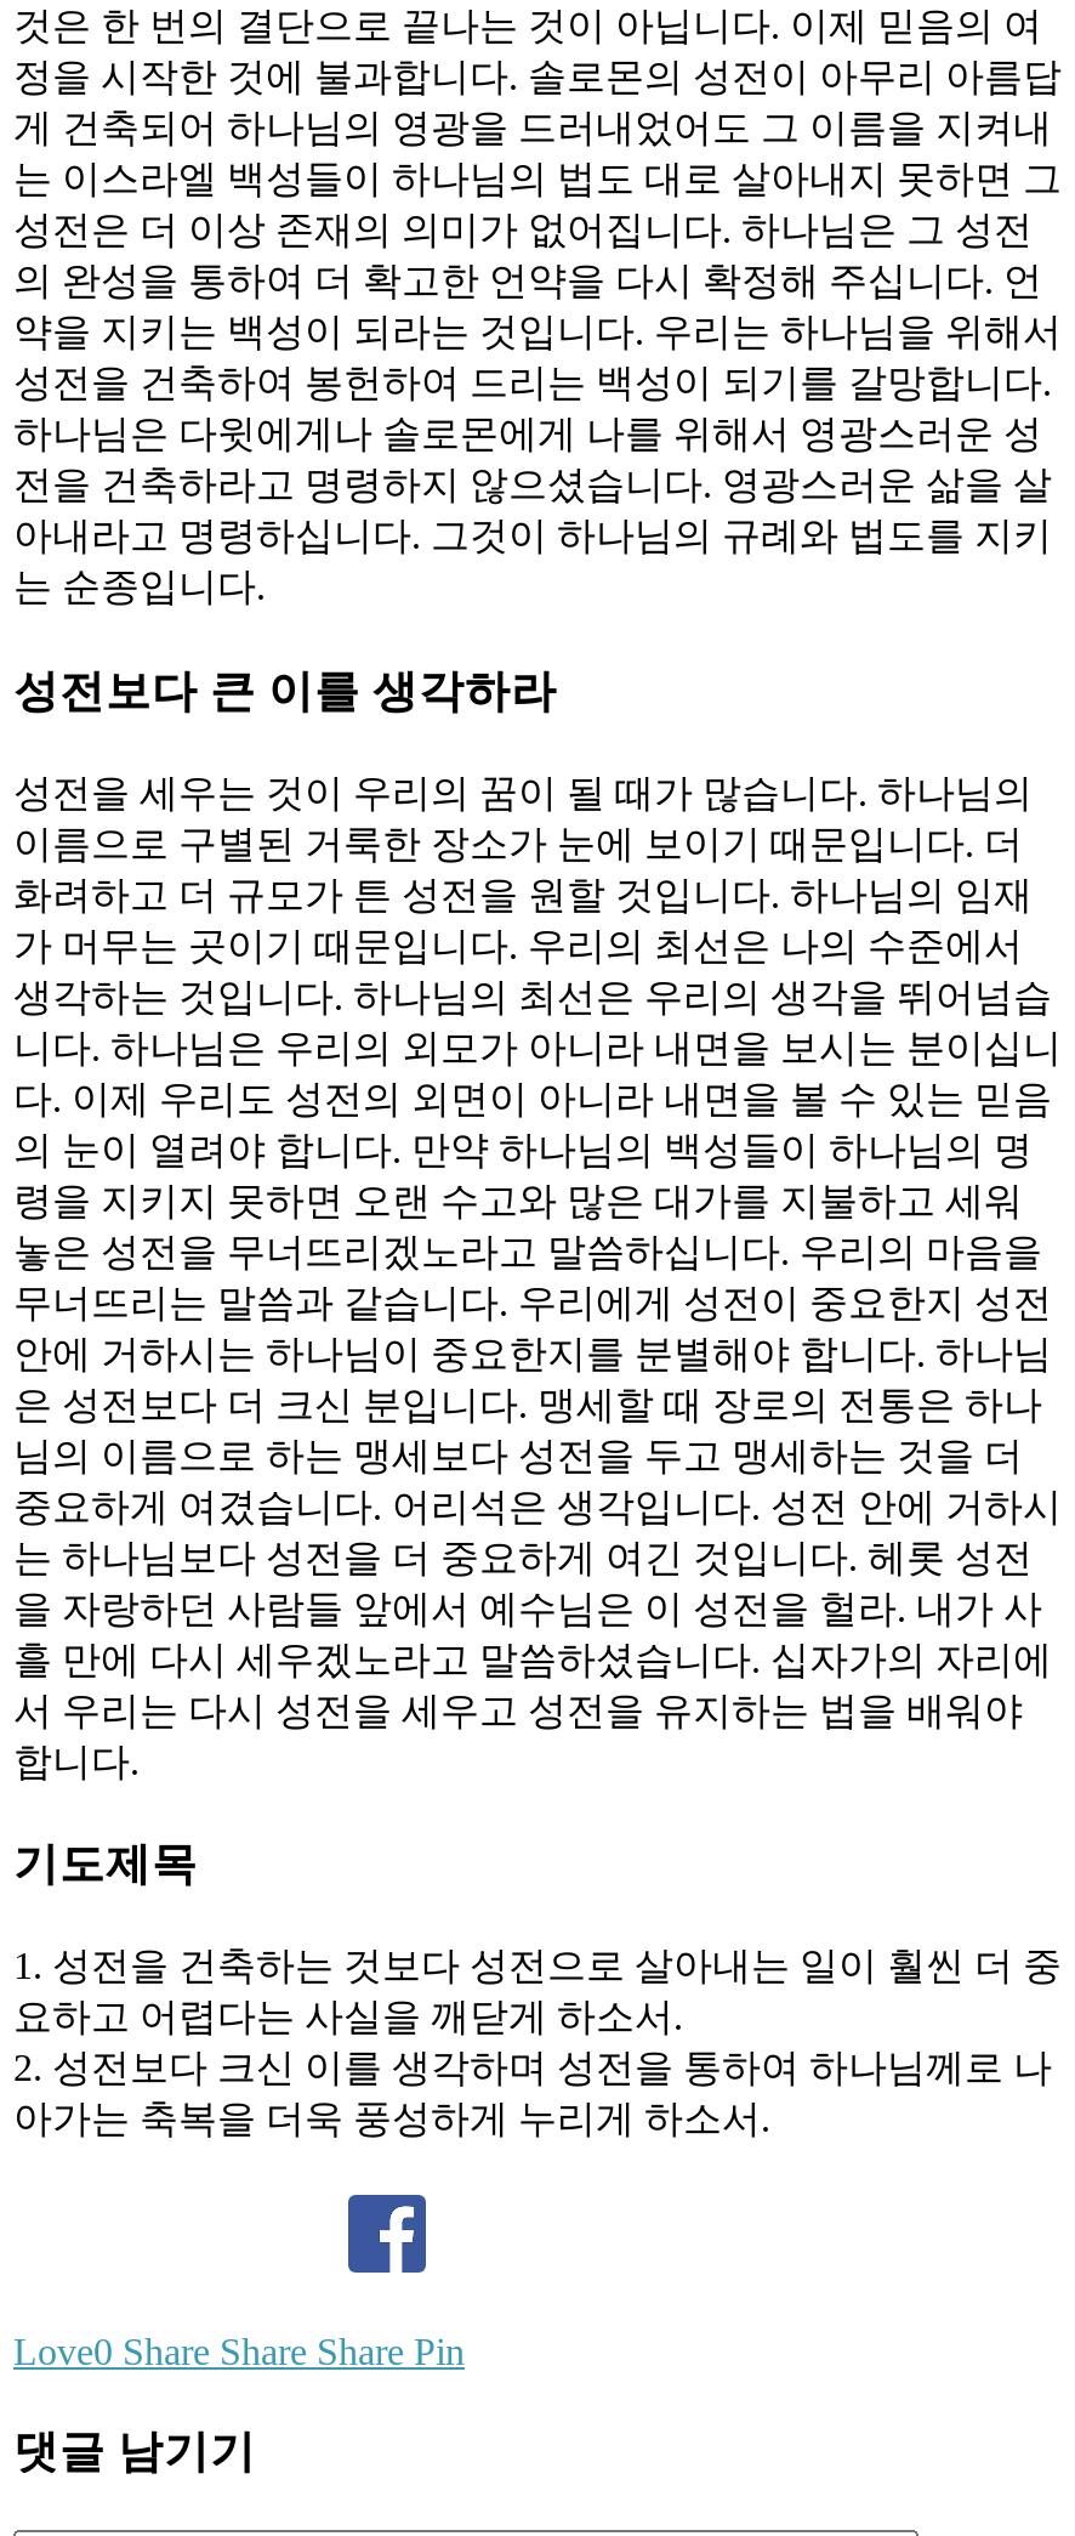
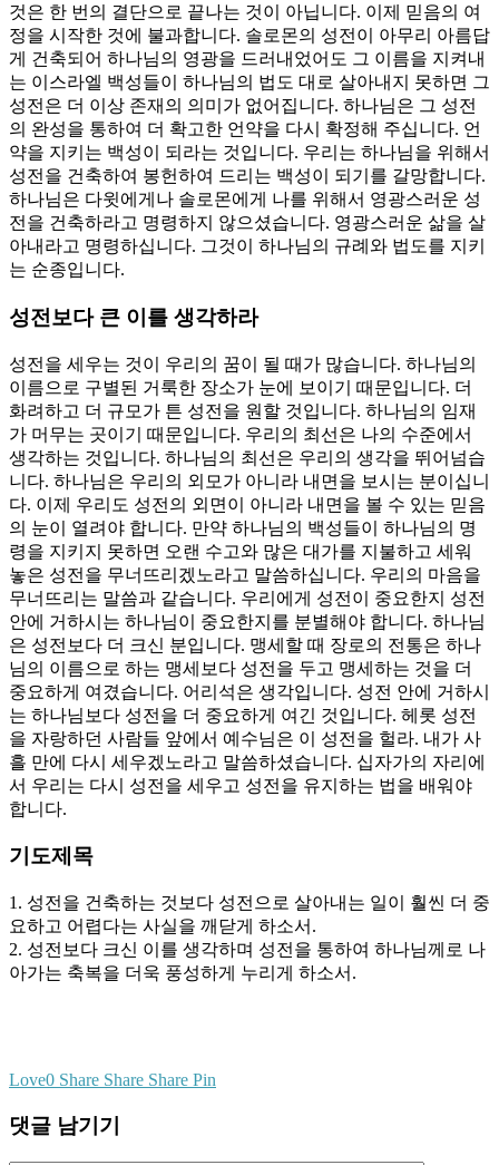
- [image]
